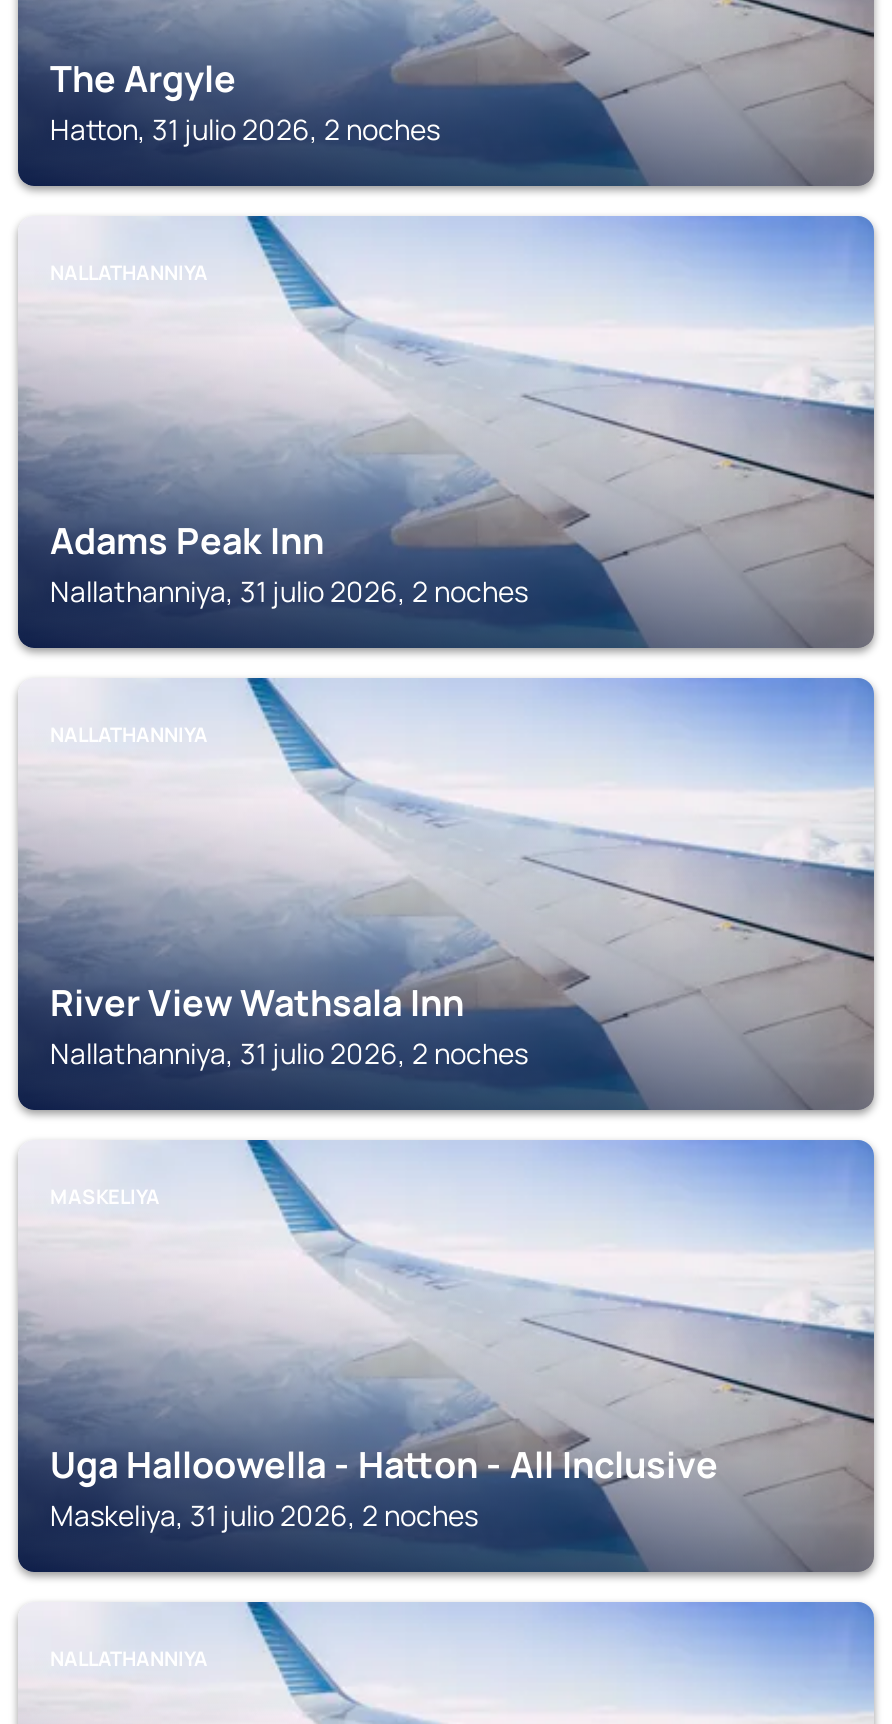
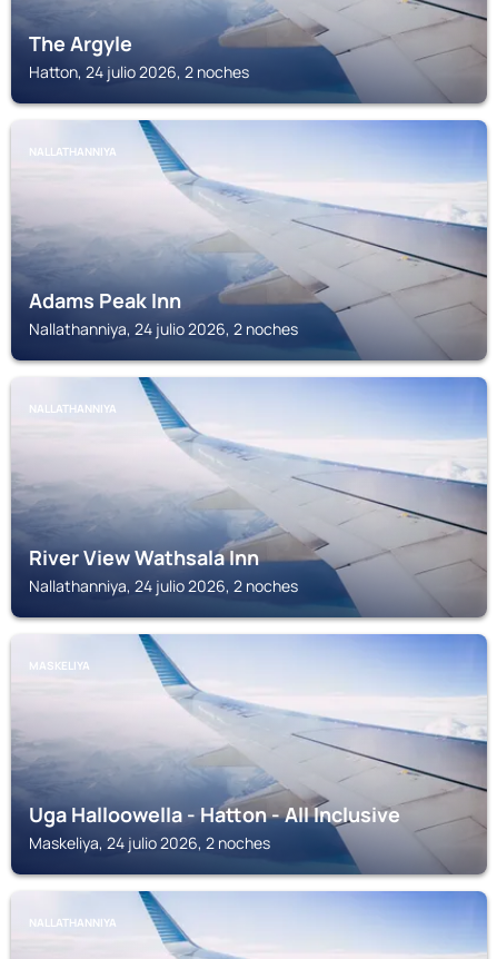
- Hatton, 31 julio 2026, 2 noches
+ Hatton, 24 julio 2026, 2 noches

- Nallathanniya, 31 julio 2026, 2 noches
+ Nallathanniya, 24 julio 2026, 2 noches

- Nallathanniya, 31 julio 2026, 2 noches
+ Nallathanniya, 24 julio 2026, 2 noches

- Maskeliya, 31 julio 2026, 2 noches
+ Maskeliya, 24 julio 2026, 2 noches
